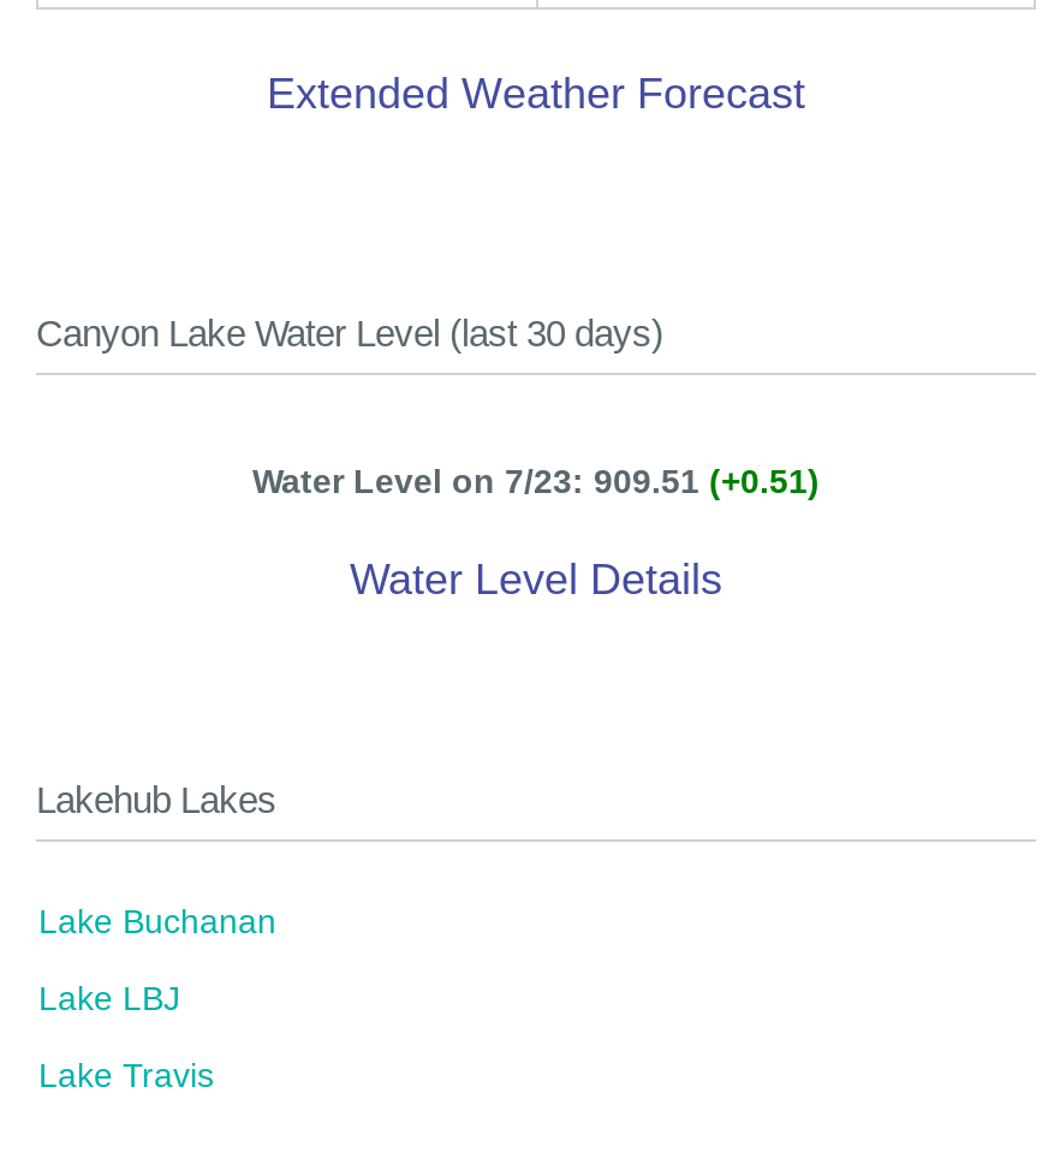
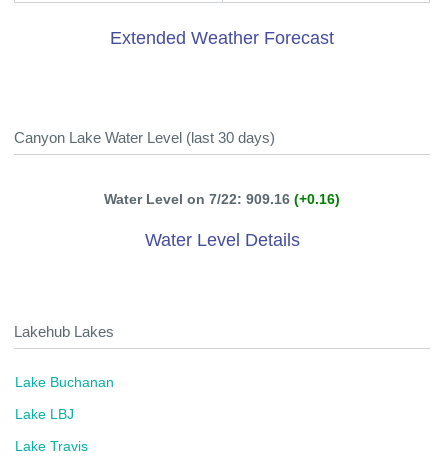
- Water Level on 7/23: 909.51 (+0.51)
+ Water Level on 7/22: 909.16 (+0.16)
